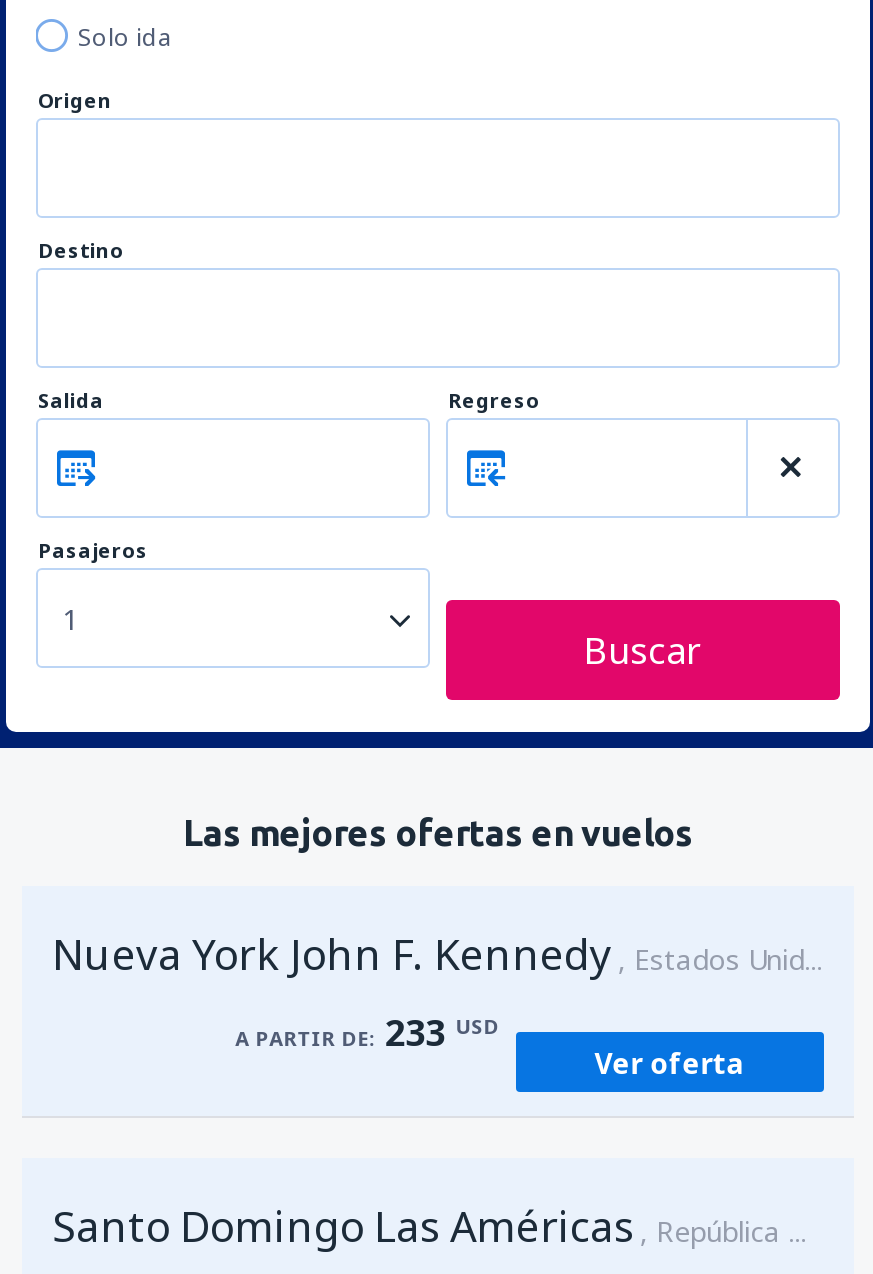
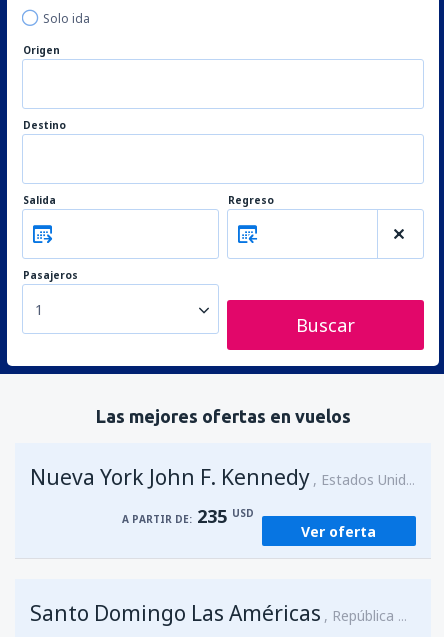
- A PARTIR DE: 233 USD
+ A PARTIR DE: 235 USD
